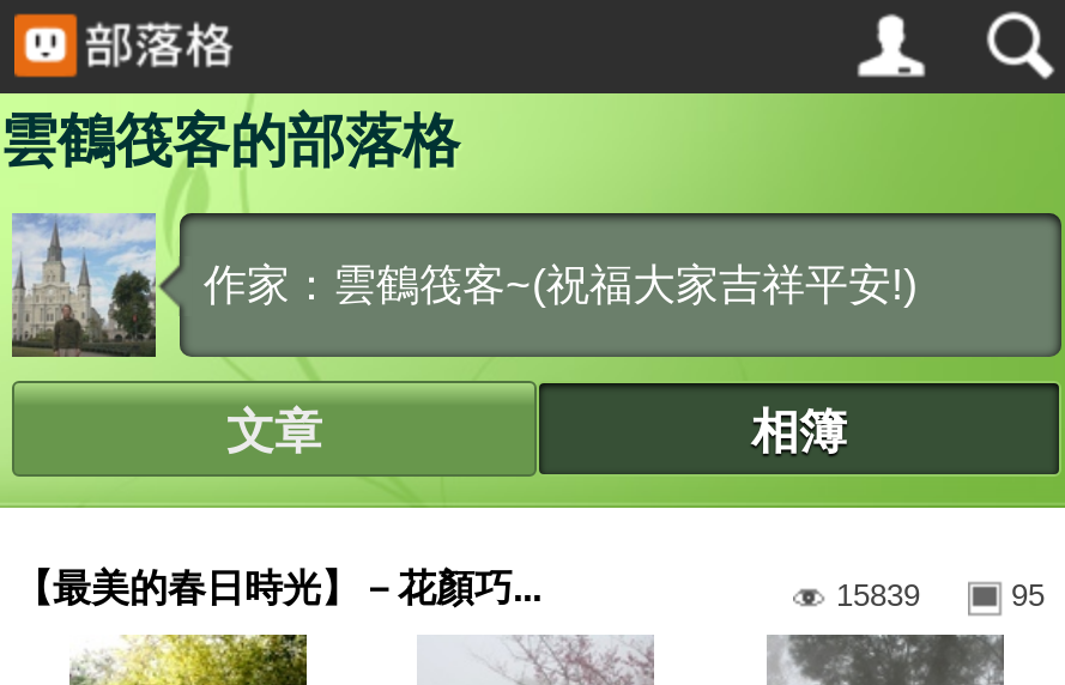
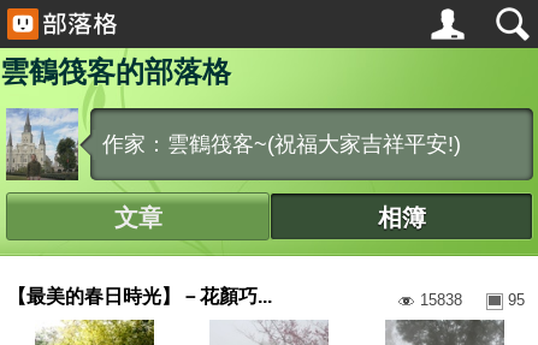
- 15839
+ 15838
